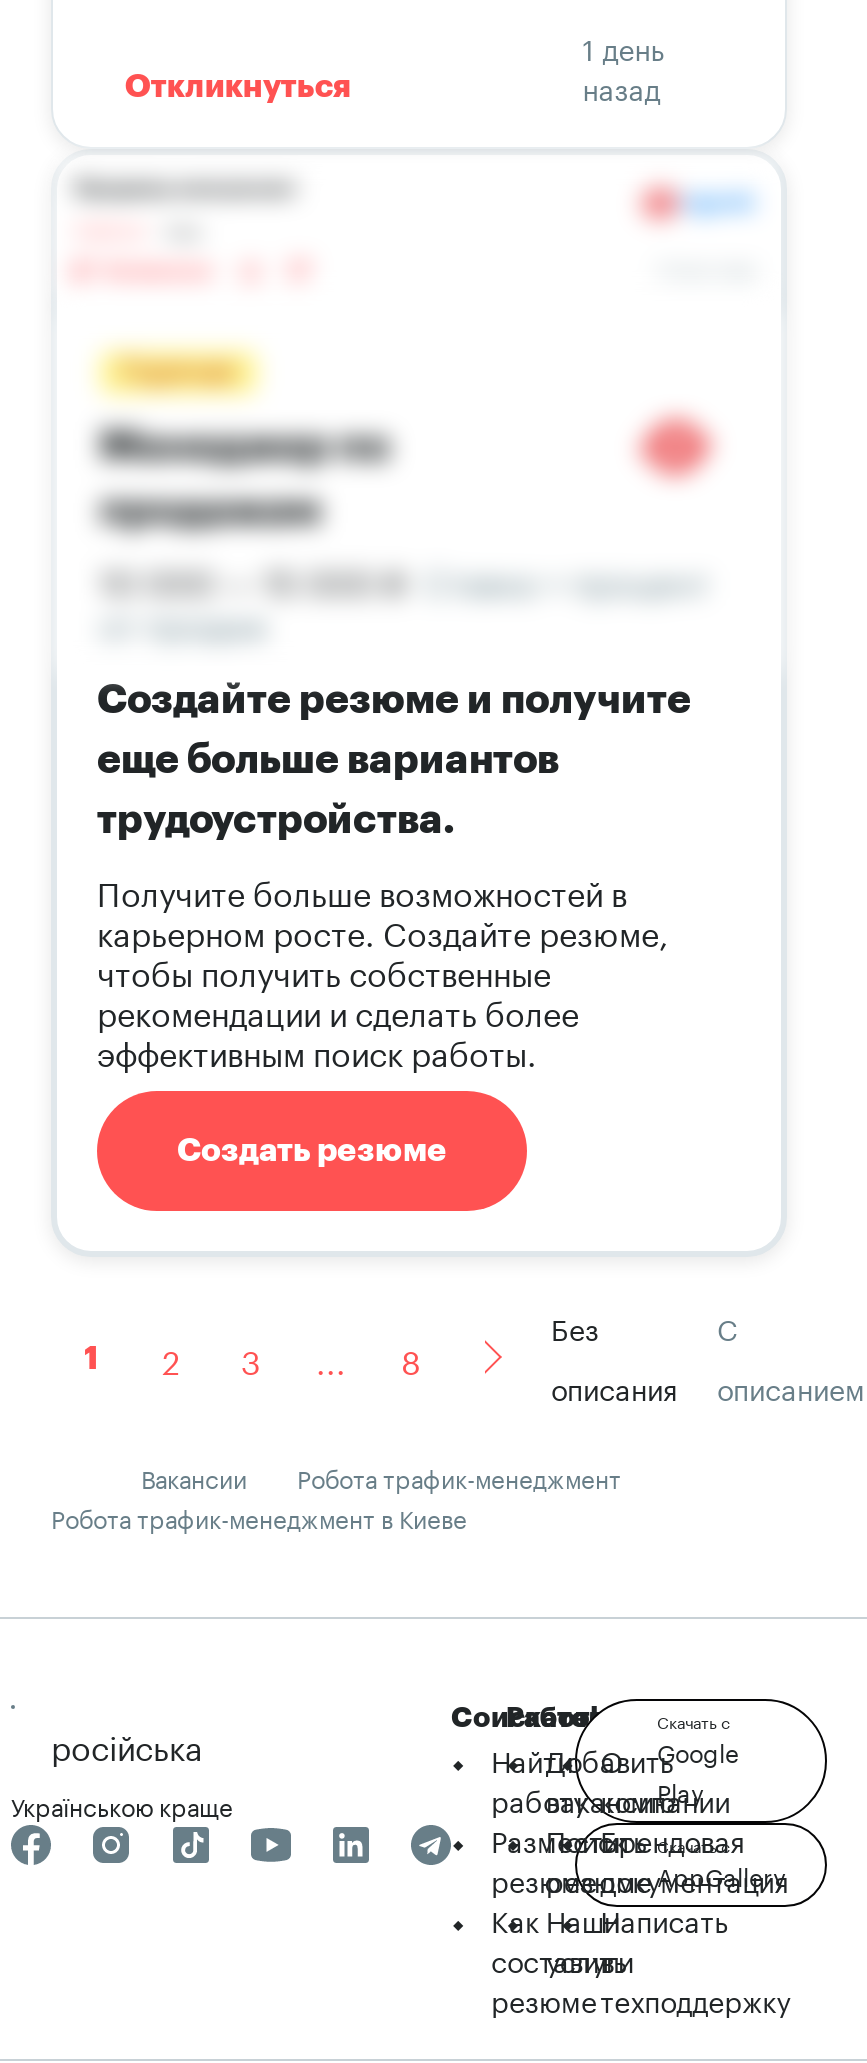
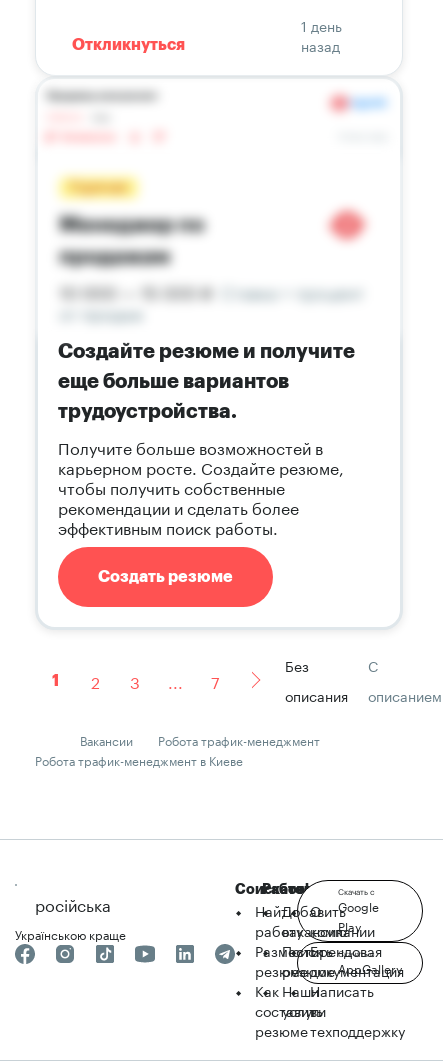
- 8
+ 7
